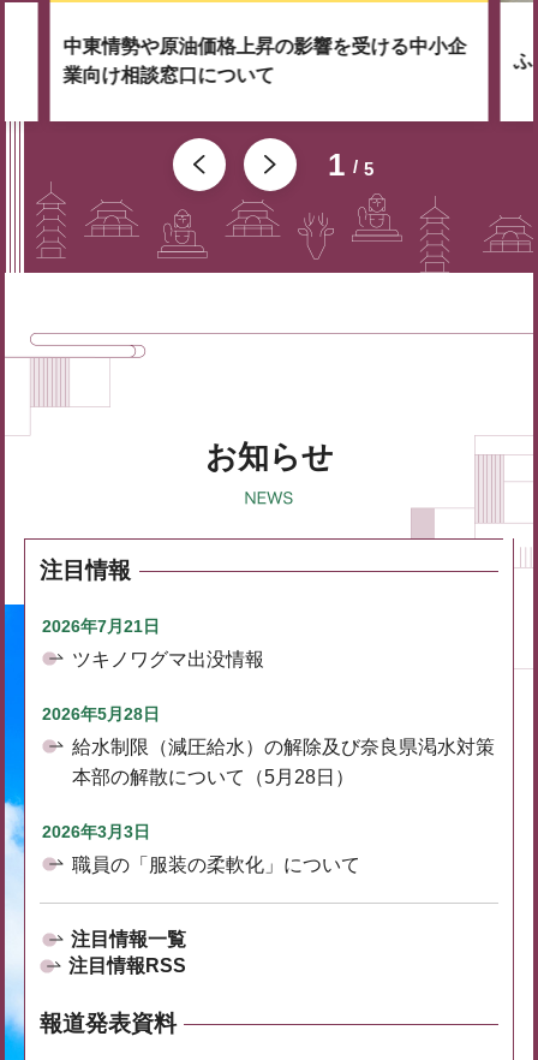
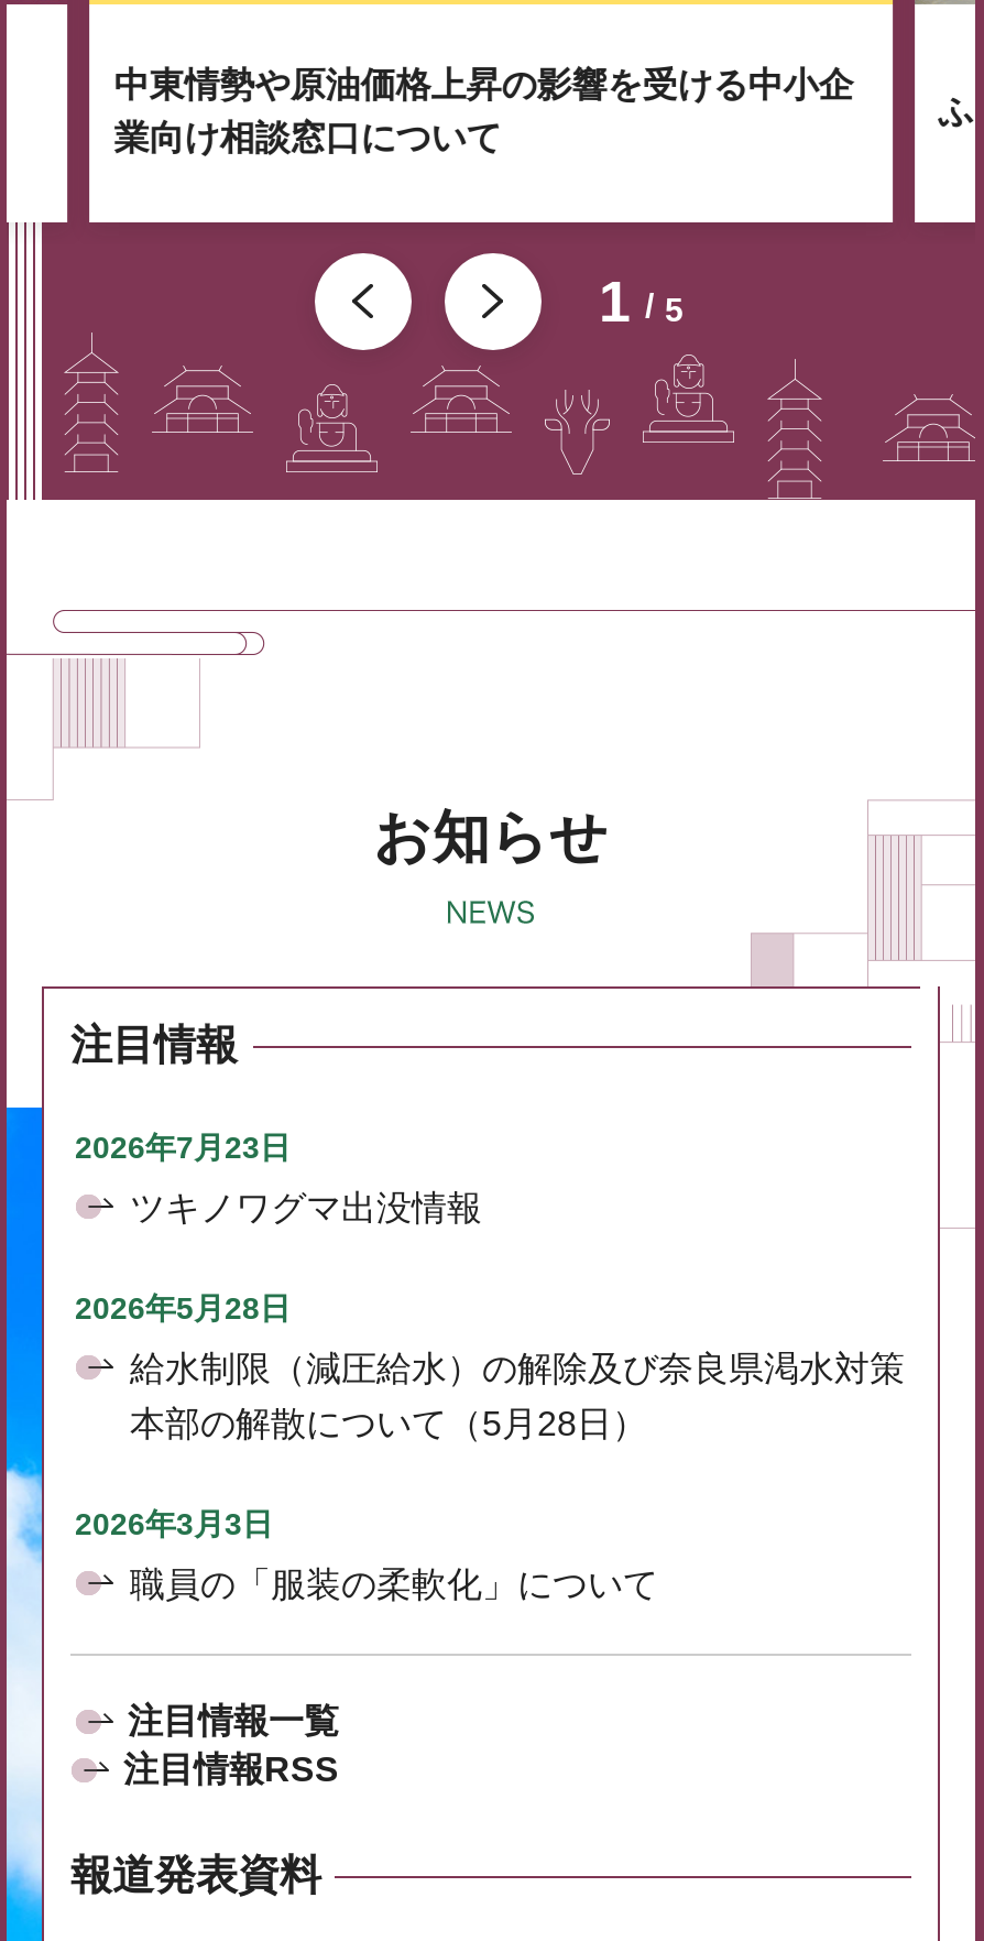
- 2026年7月21日
+ 2026年7月23日
